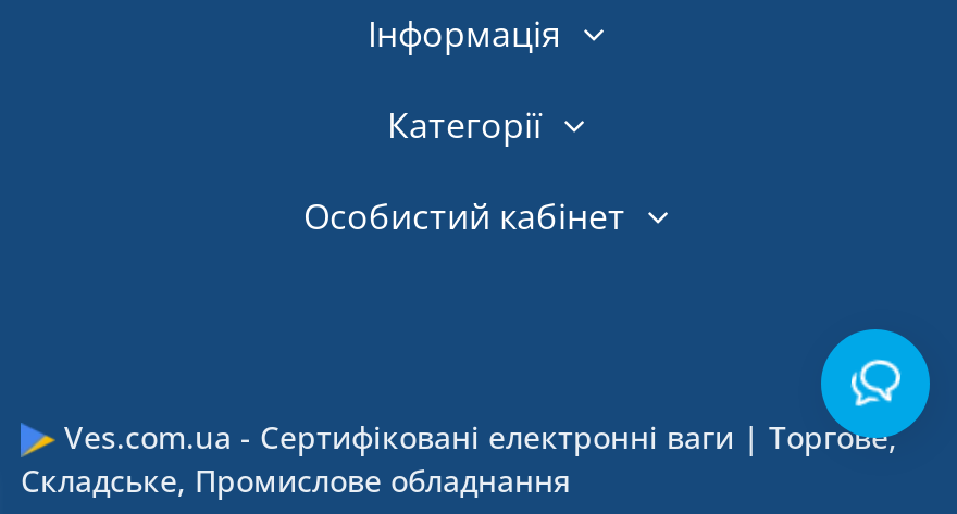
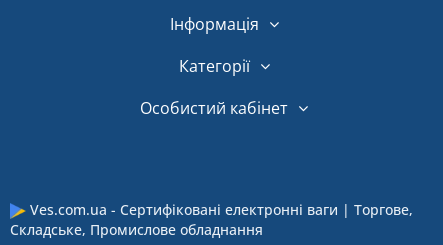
- [image]
